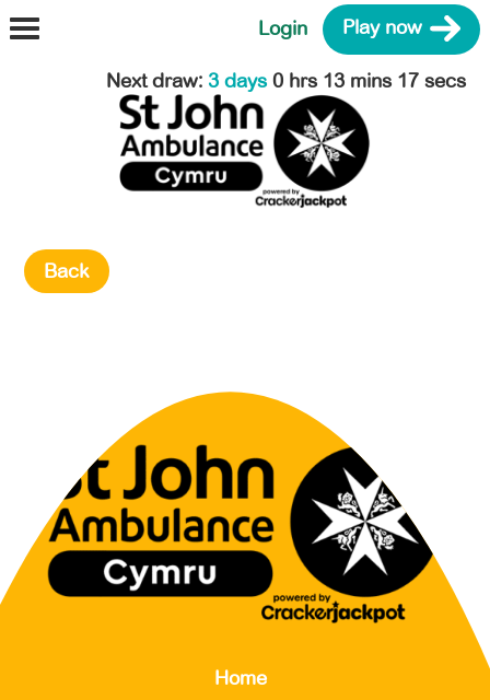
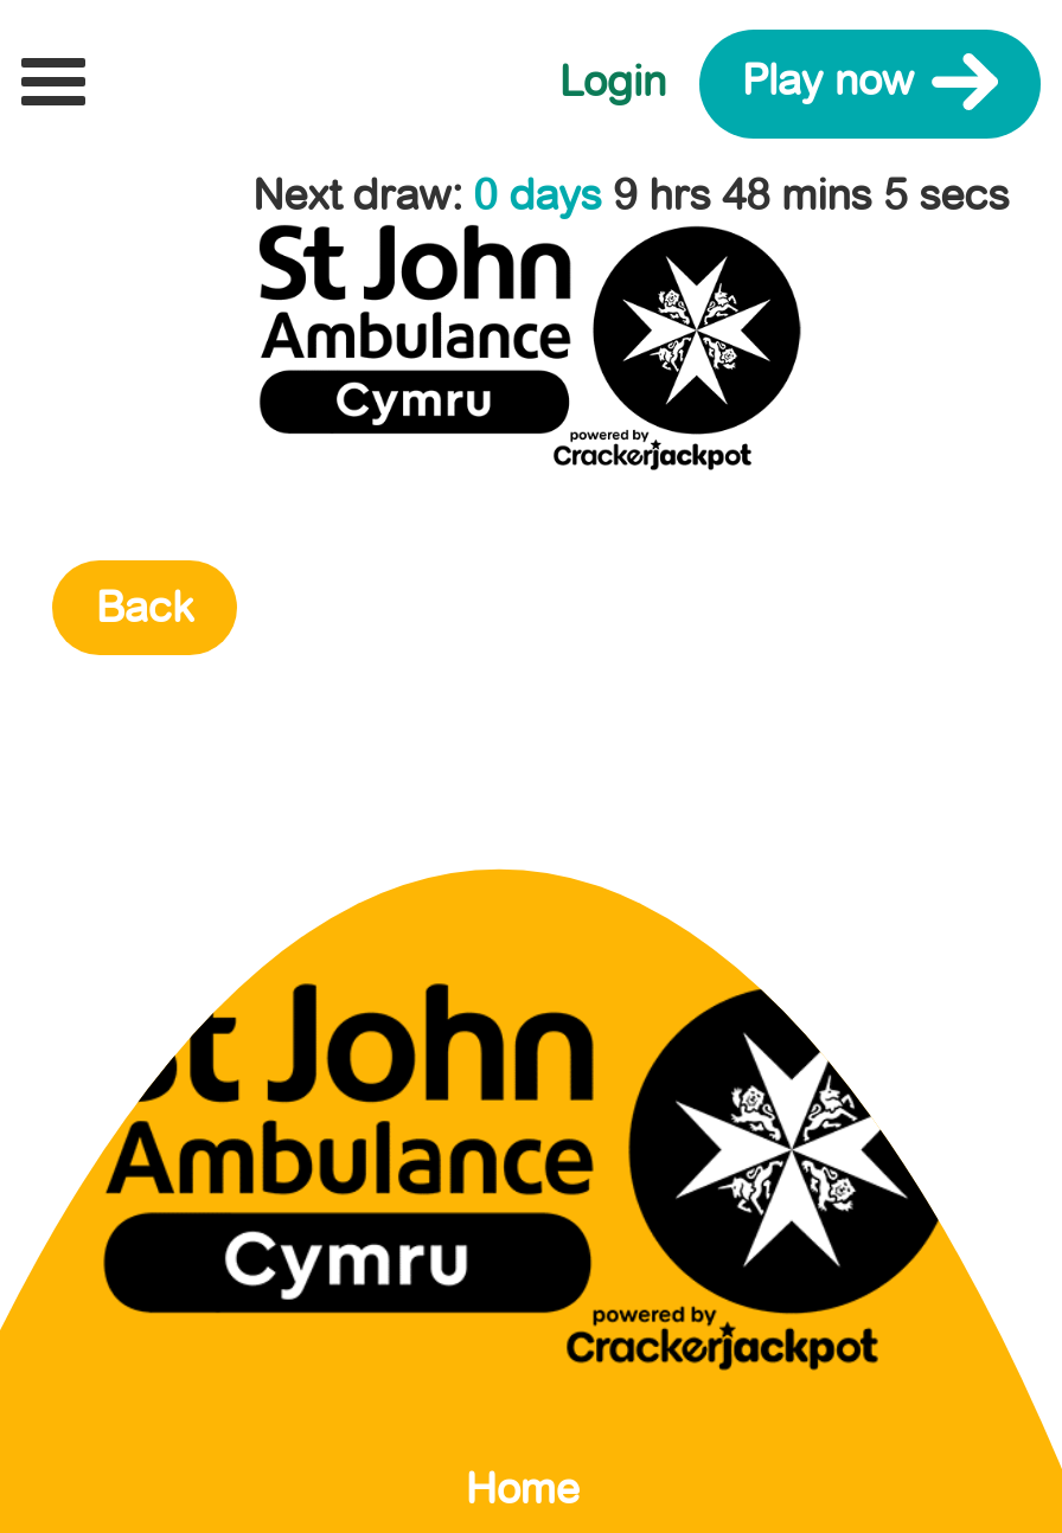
- Next draw: 3 days 0 hrs 13 mins 17 secs
+ Next draw: 0 days 9 hrs 48 mins 5 secs
